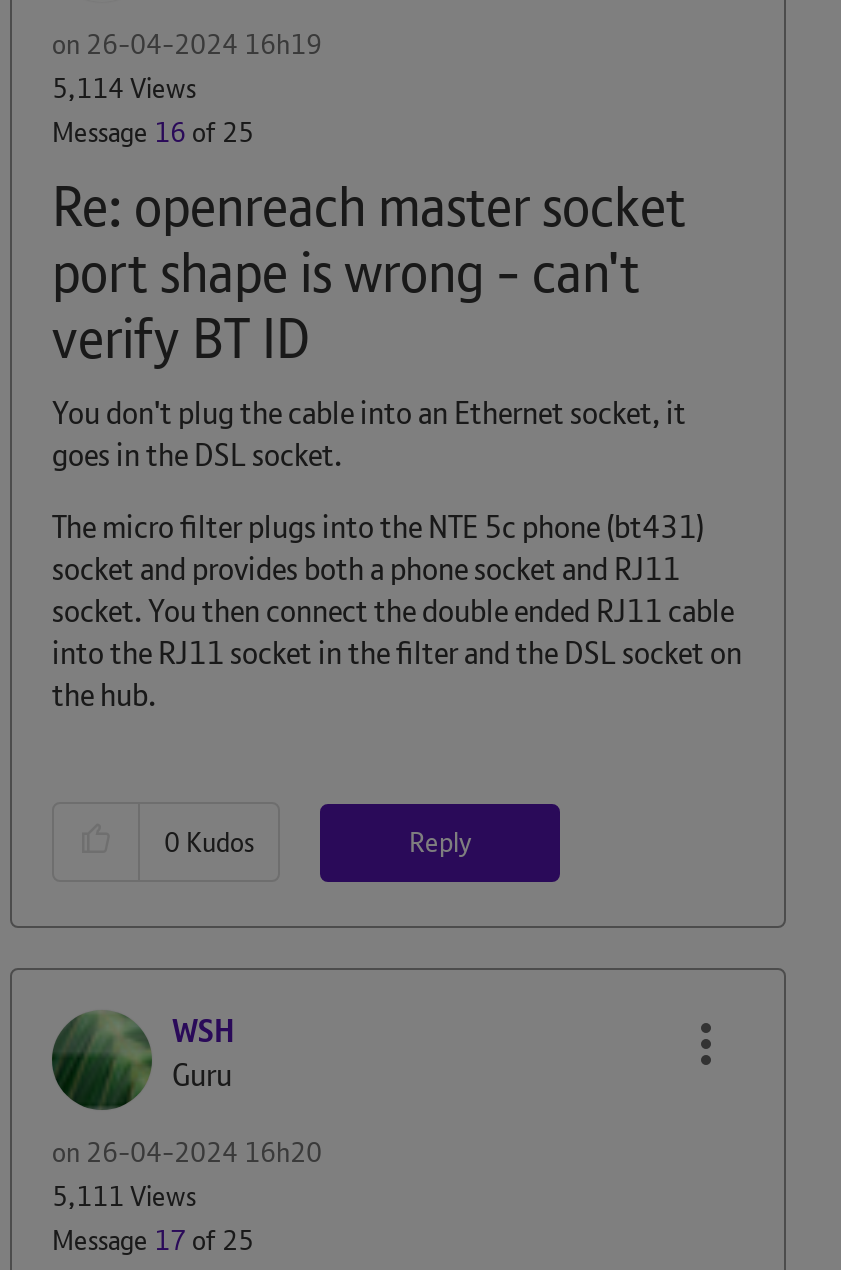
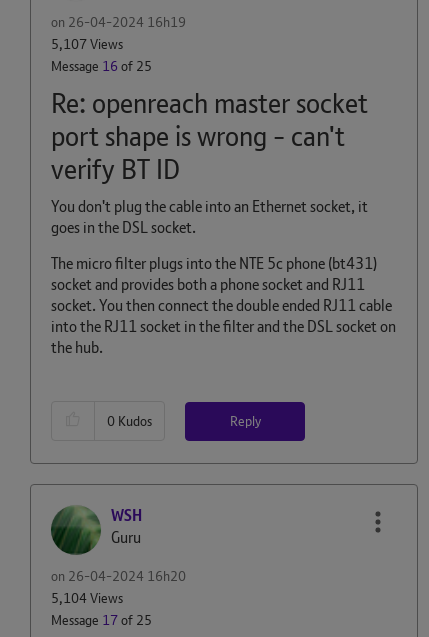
- 5,114 Views
+ 5,107 Views

- 5,111 Views
+ 5,104 Views
